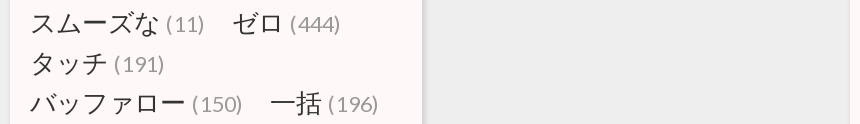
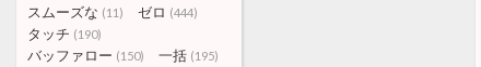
- タッチ (191)
+ タッチ (190)

- バッファロー (150) 一括 (196)
+ バッファロー (150) 一括 (195)
